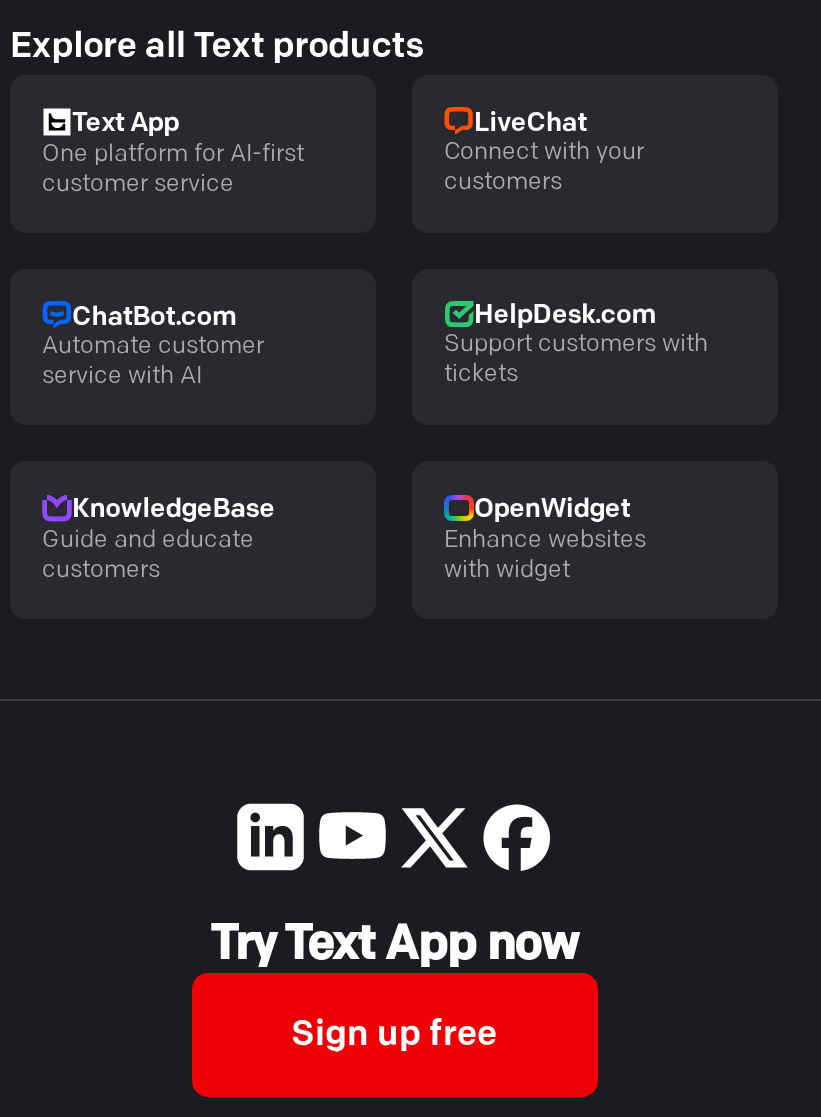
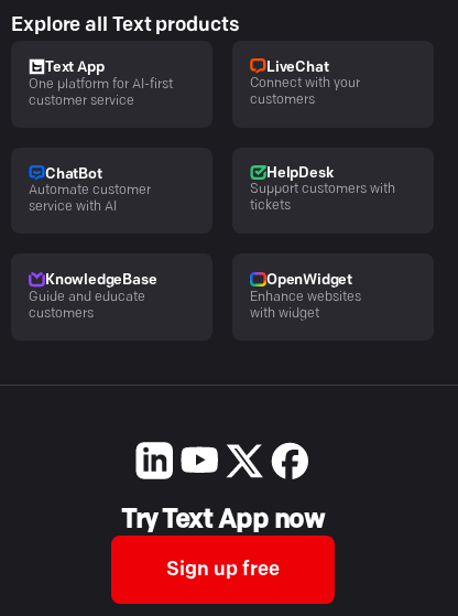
- ChatBot.com
+ ChatBot

- HelpDesk.com
+ HelpDesk
